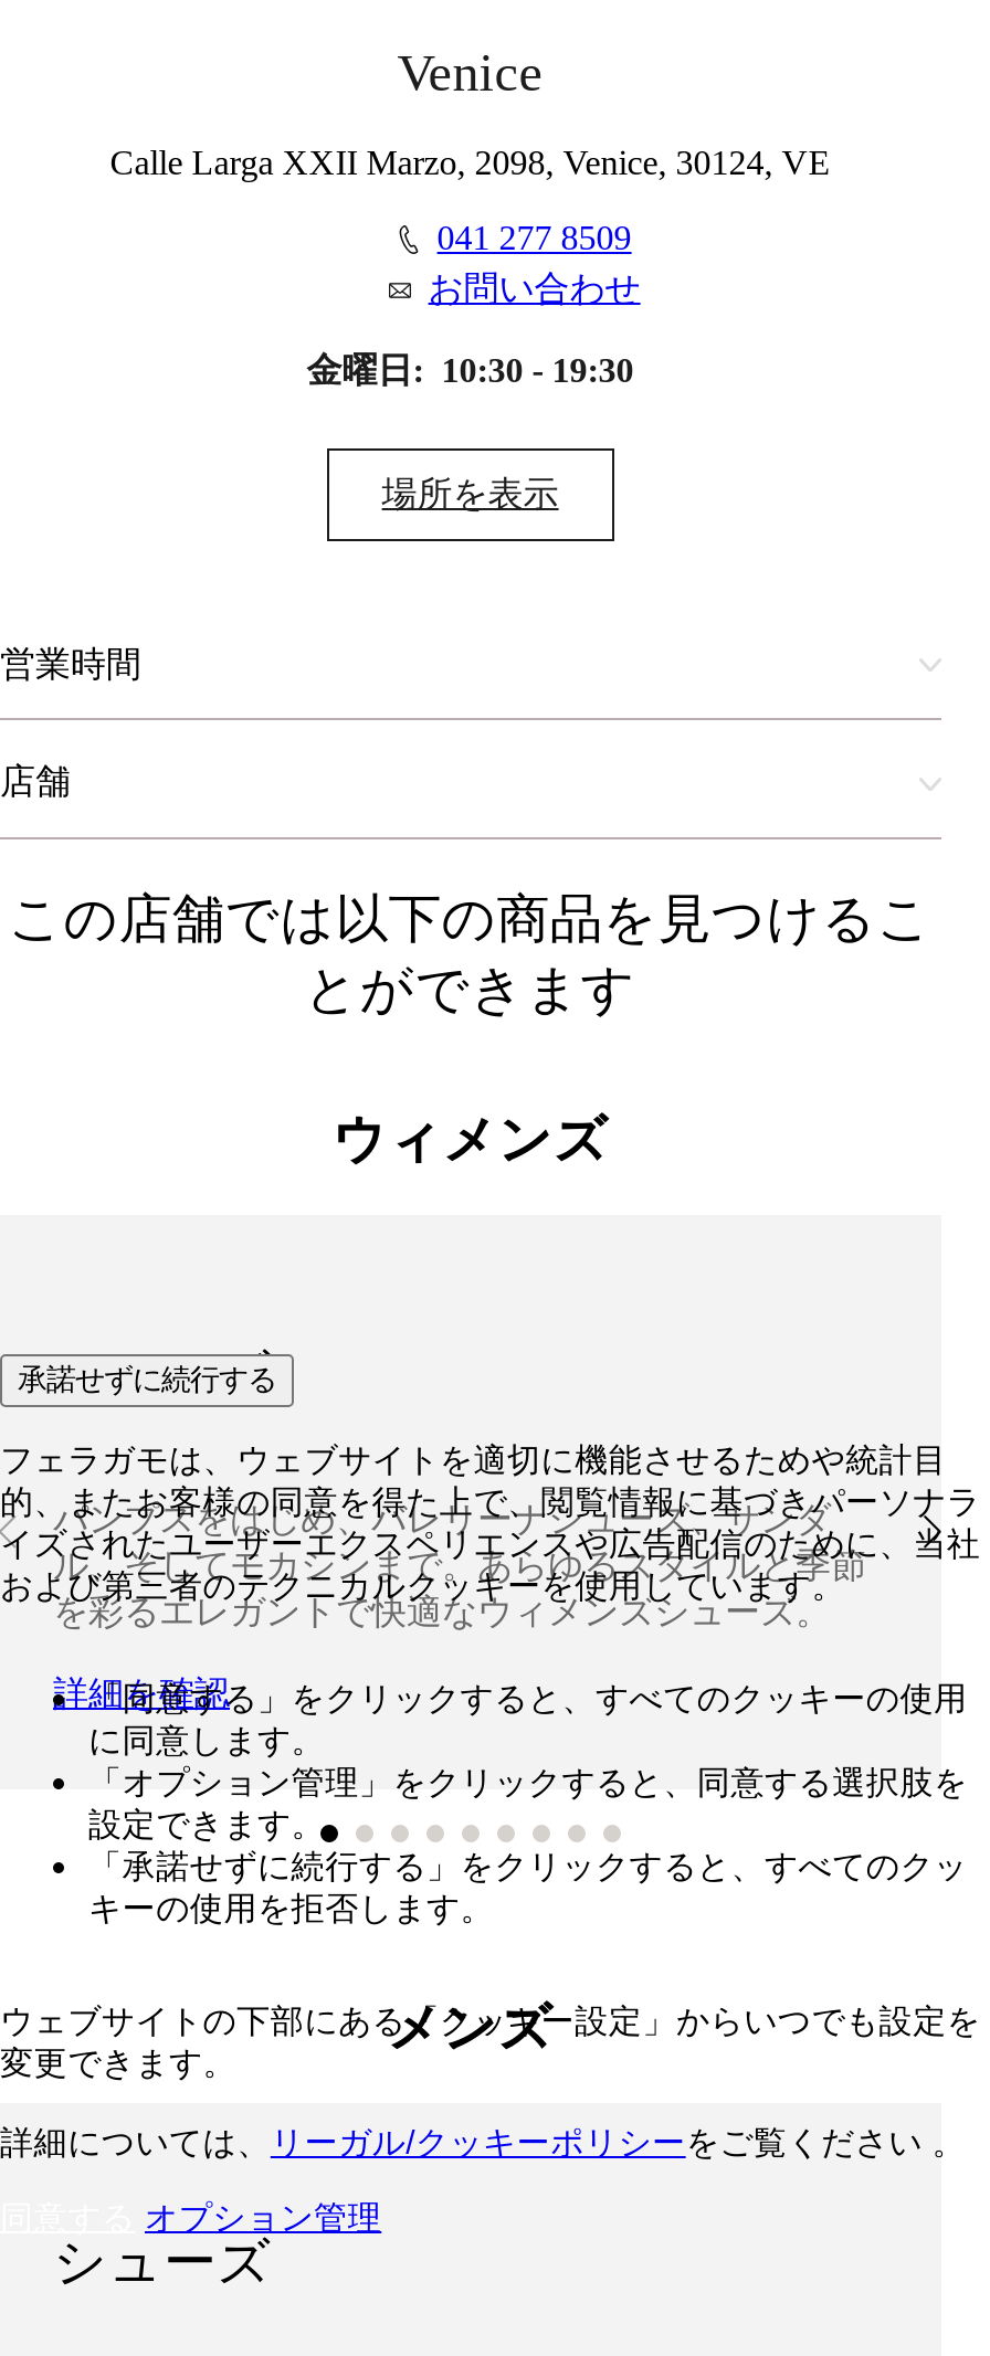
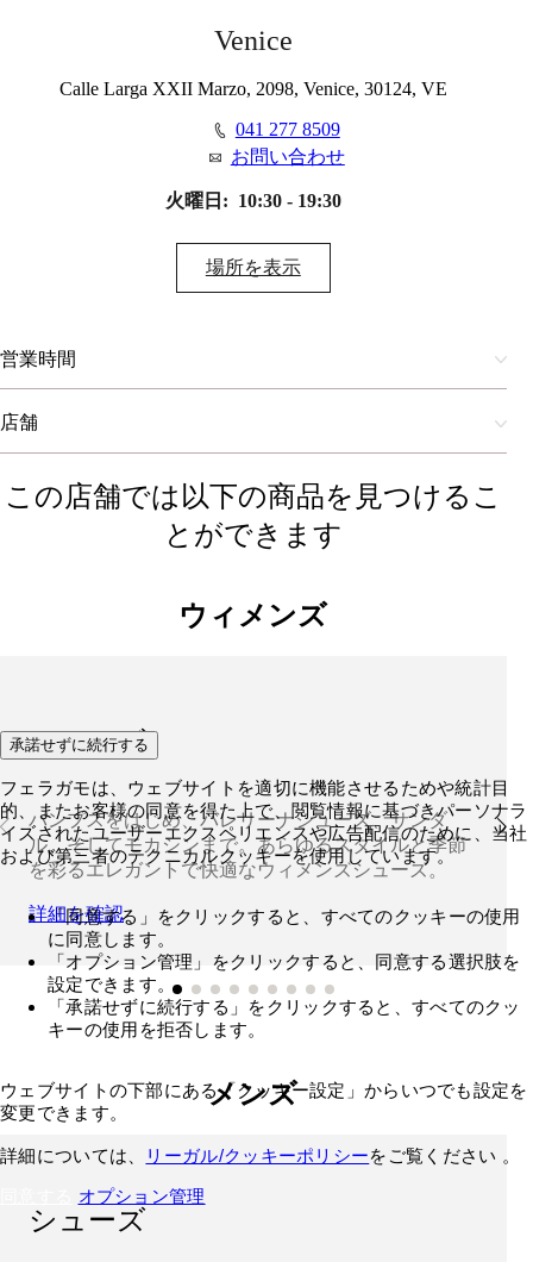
- 金曜日: 10:30 - 19:30
+ 火曜日: 10:30 - 19:30
